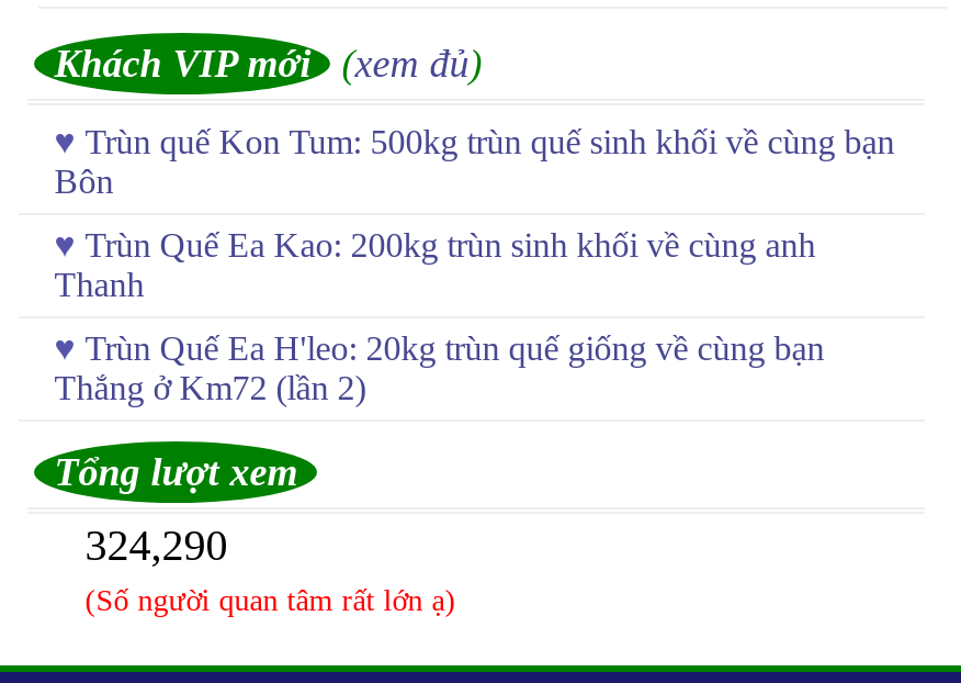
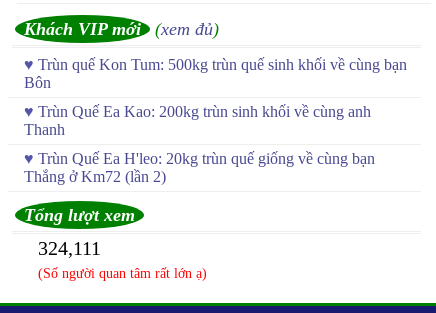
- 324,290
+ 324,111
